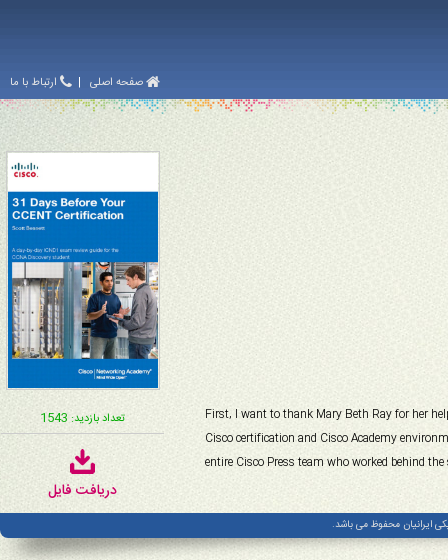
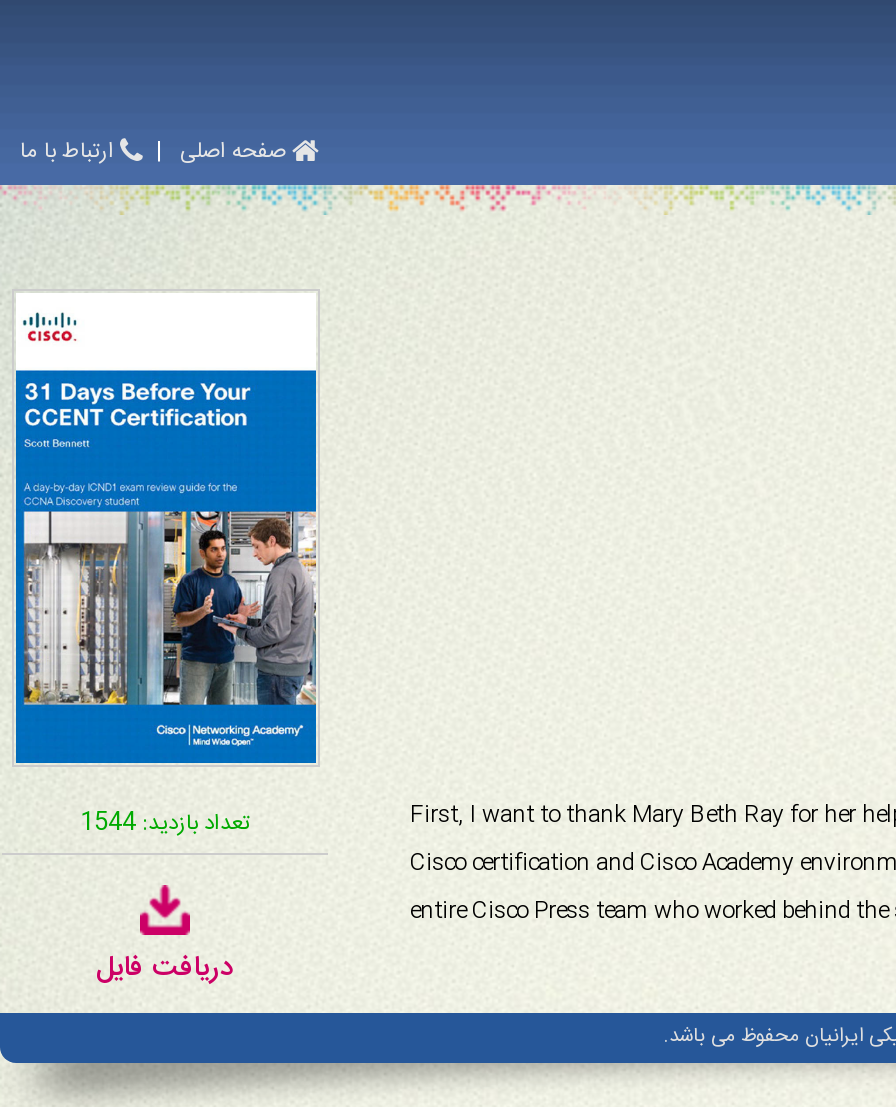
- تعداد بازدید: 1543
+ تعداد بازدید: 1544
